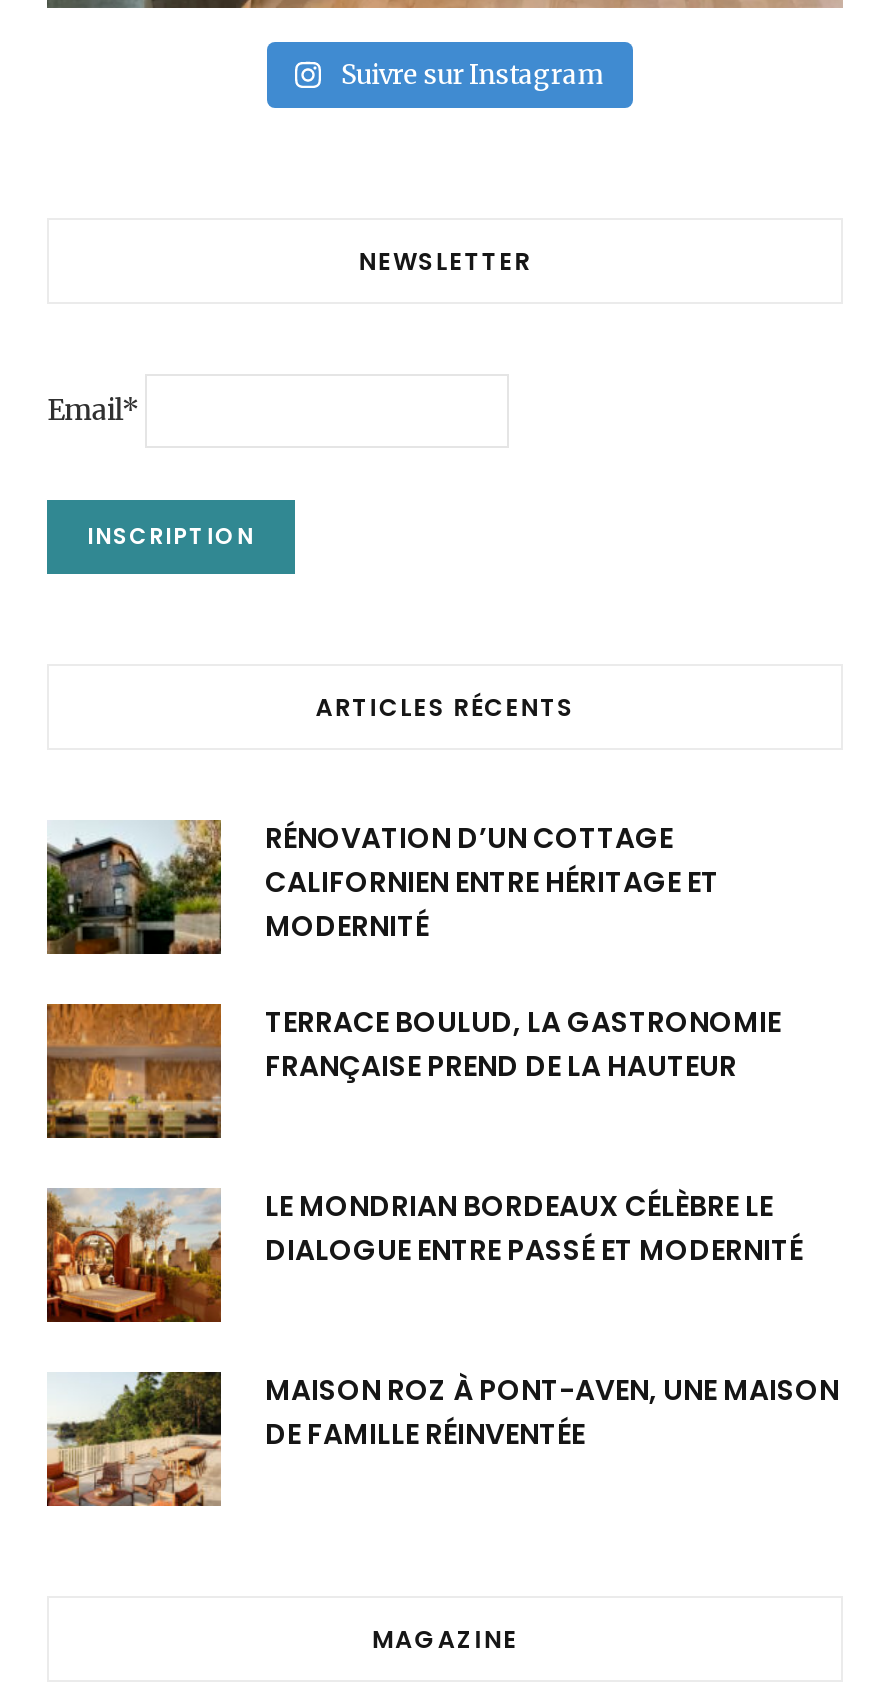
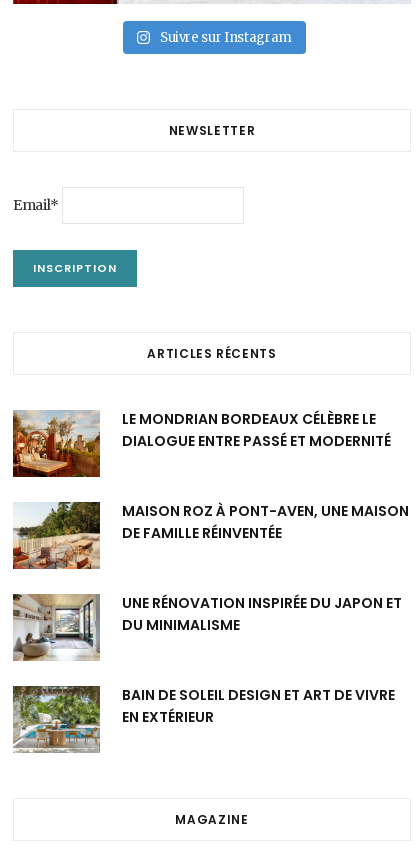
- [image]
- RÉNOVATION D’UN COTTAGE
- CALIFORNIEN ENTRE HÉRITAGE ET
- MODERNITÉ
- TERRACE BOULUD, LA GASTRONOMIE
- FRANÇAISE PREND DE LA HAUTEUR

- [image]

moved up: [image] | LE MONDRIAN BORDEAUX CÉLÈBRE LE | DIALOGUE ENTRE PASSÉ ET MODERNITÉ | MAISON ROZ À PONT-AVEN, UNE MAISON | DE FAMILLE RÉINVENTÉE

+ [image]
+ UNE RÉNOVATION INSPIRÉE DU JAPON ET
+ DU MINIMALISME
+ BAIN DE SOLEIL DESIGN ET ART DE VIVRE
+ EN EXTÉRIEUR

+ [image]
